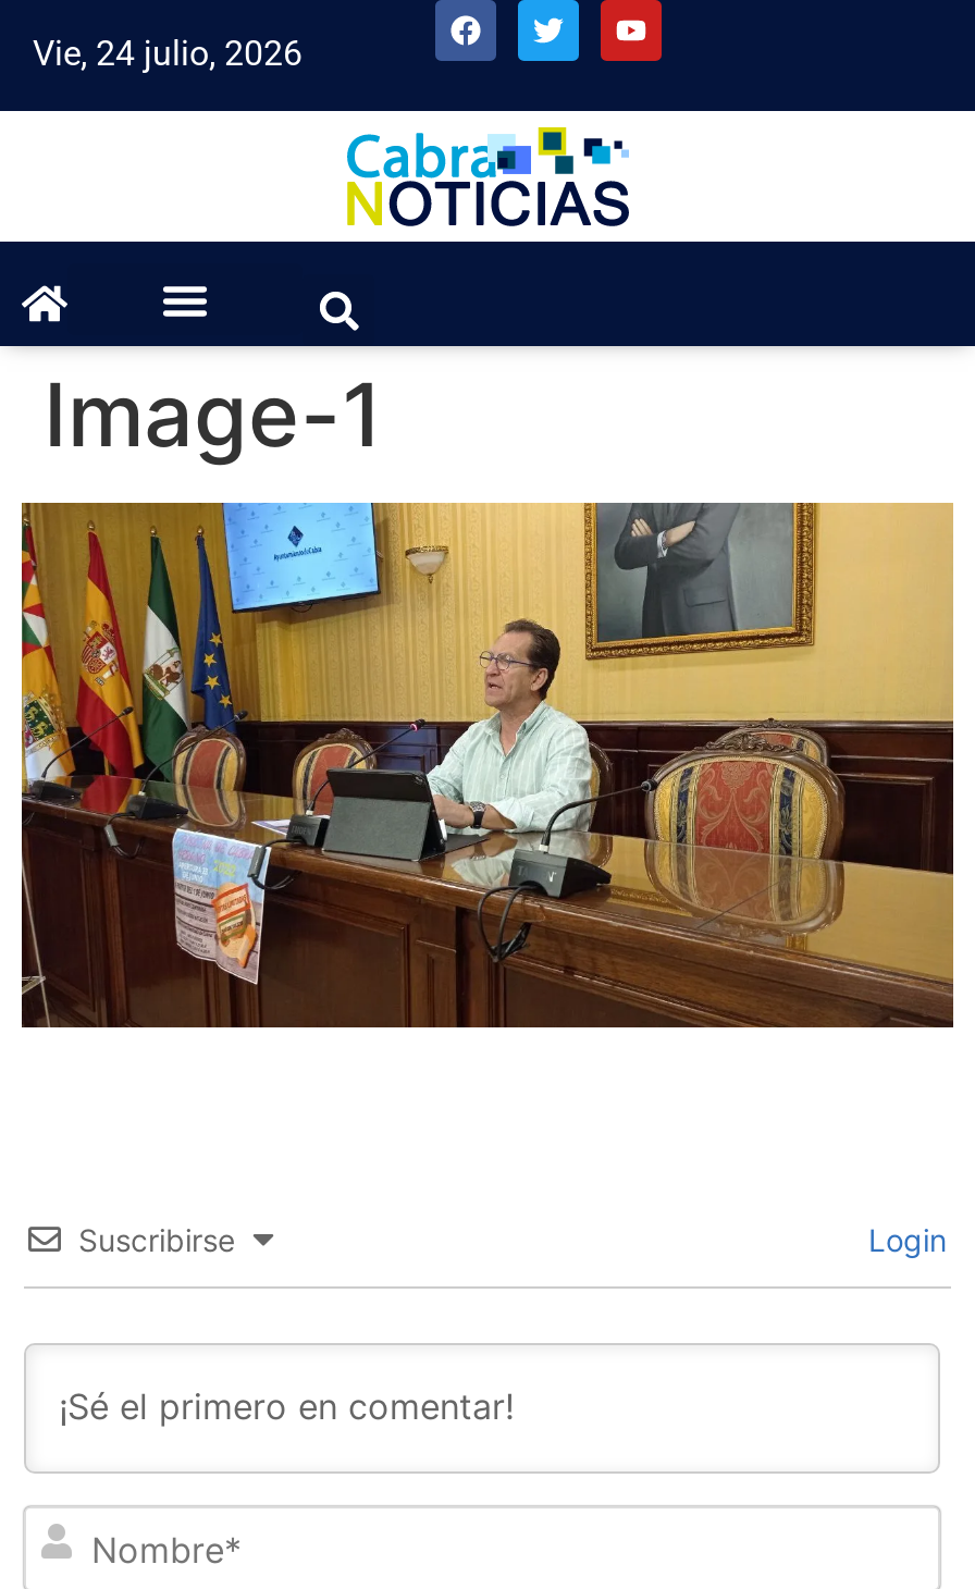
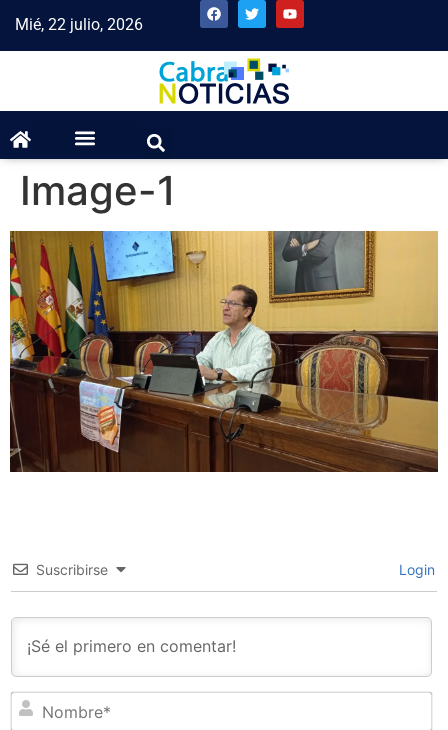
- Vie, 24 julio, 2026
+ Mié, 22 julio, 2026
